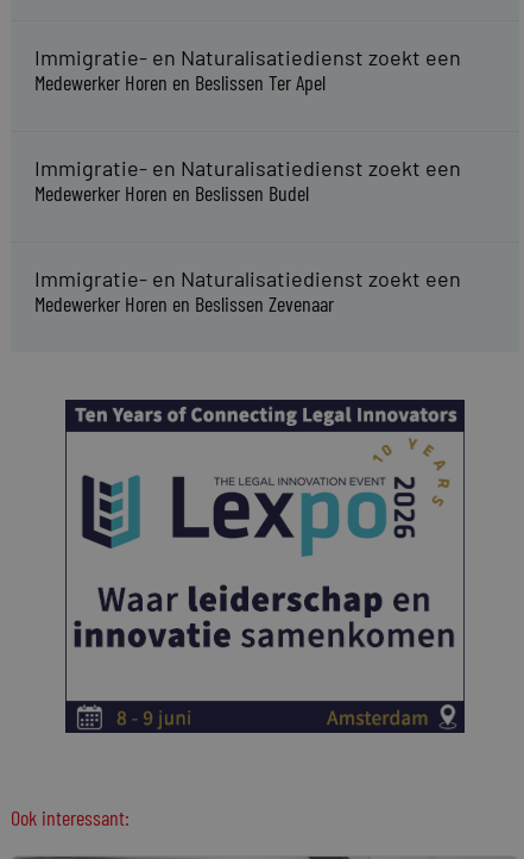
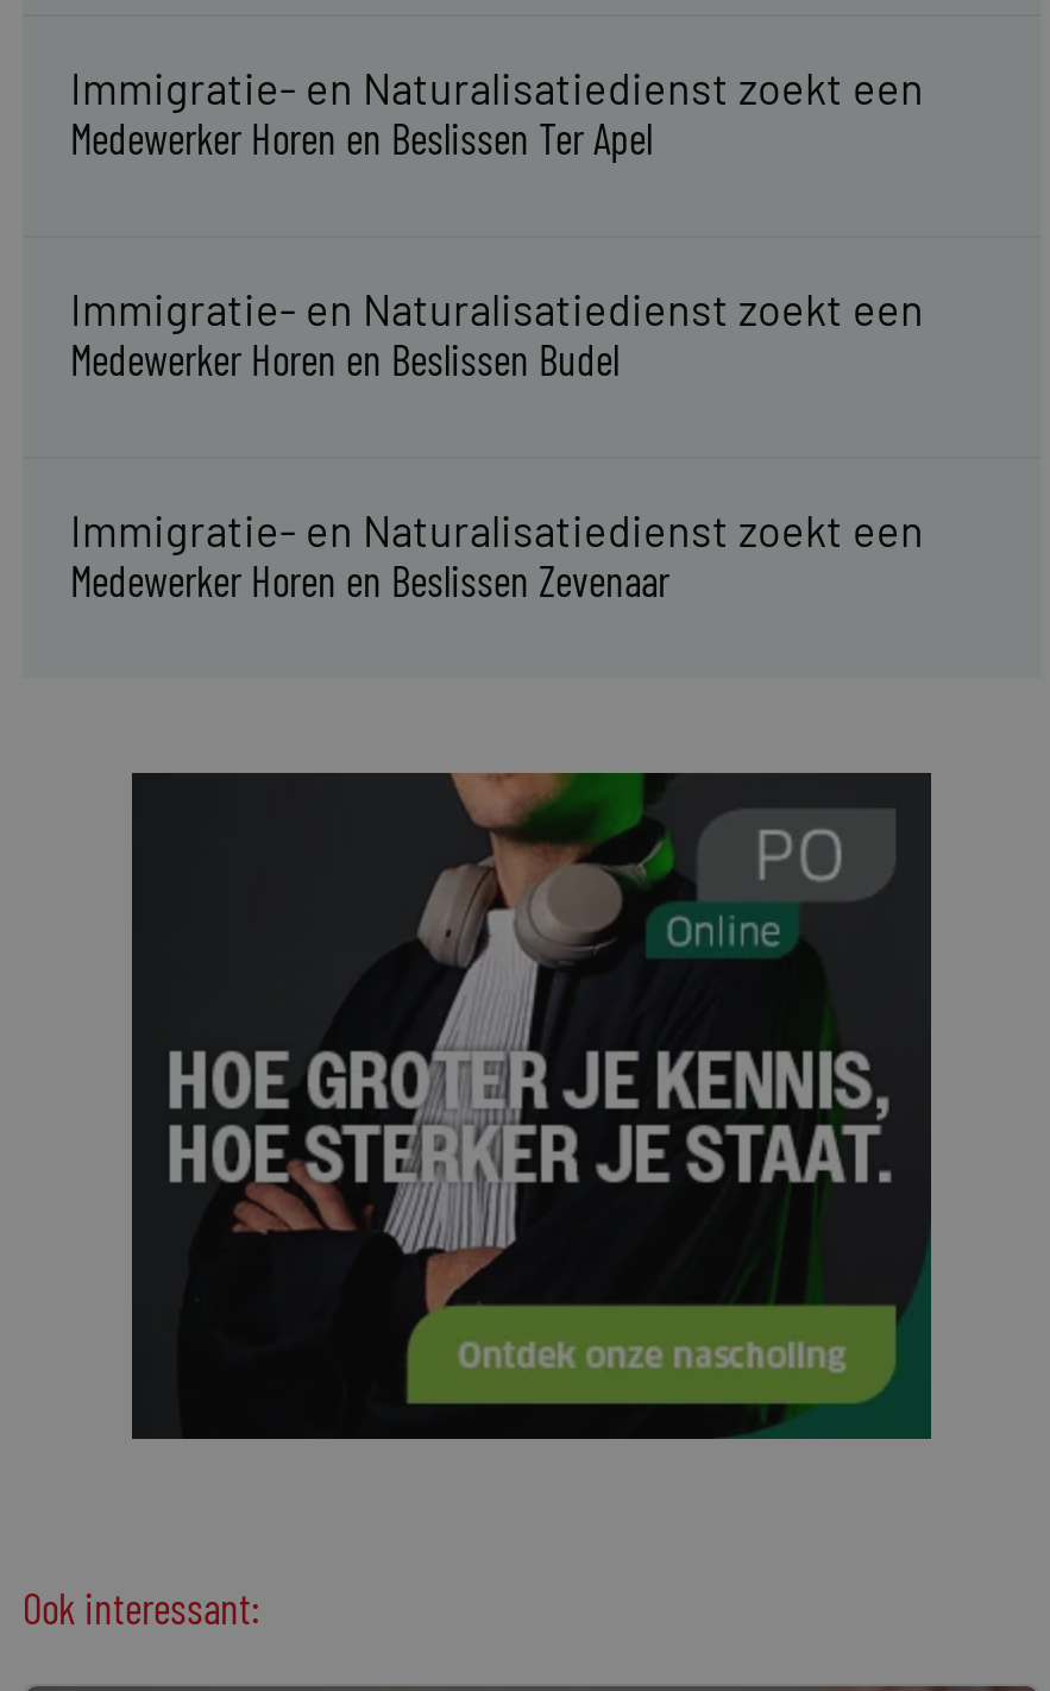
- [image]
+ [image]
